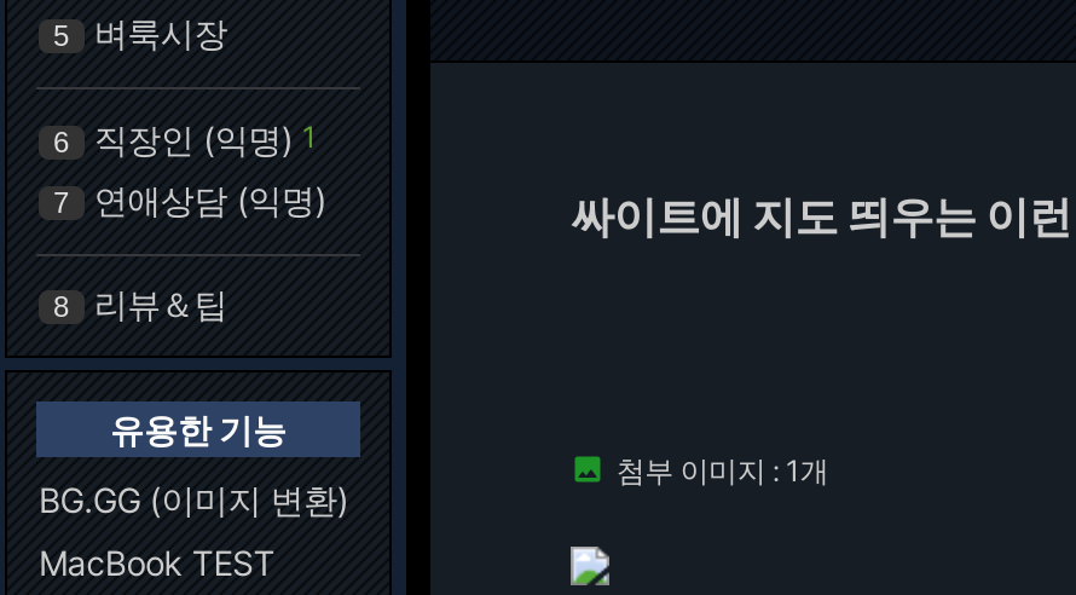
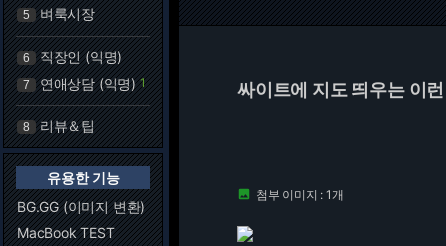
- 직장인 (익명) 1
+ 직장인 (익명)

- 연애상담 (익명)
+ 연애상담 (익명) 1
